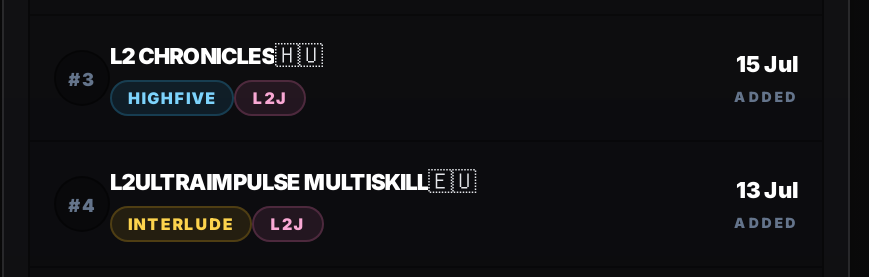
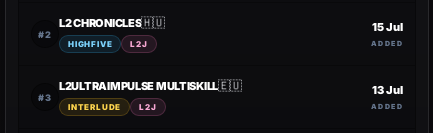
- #3
+ #2

- #4
+ #3
